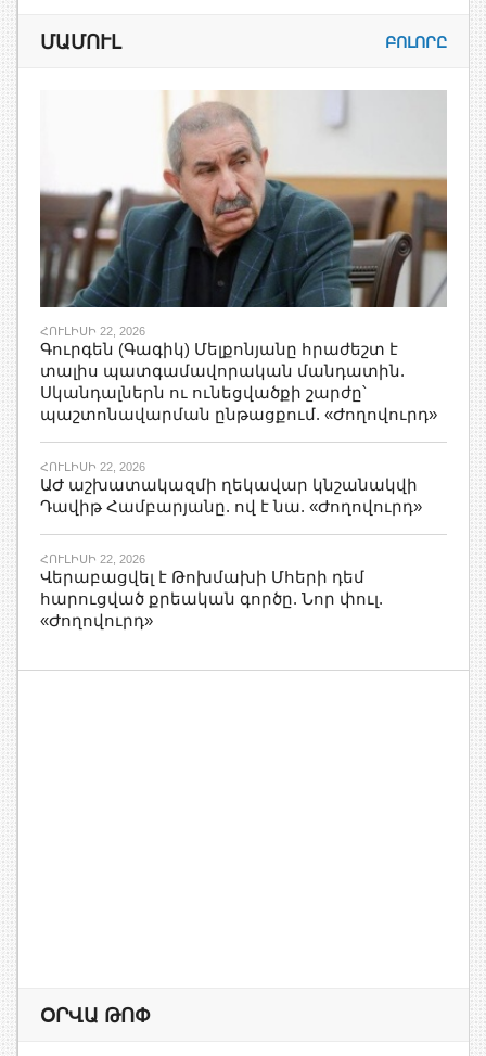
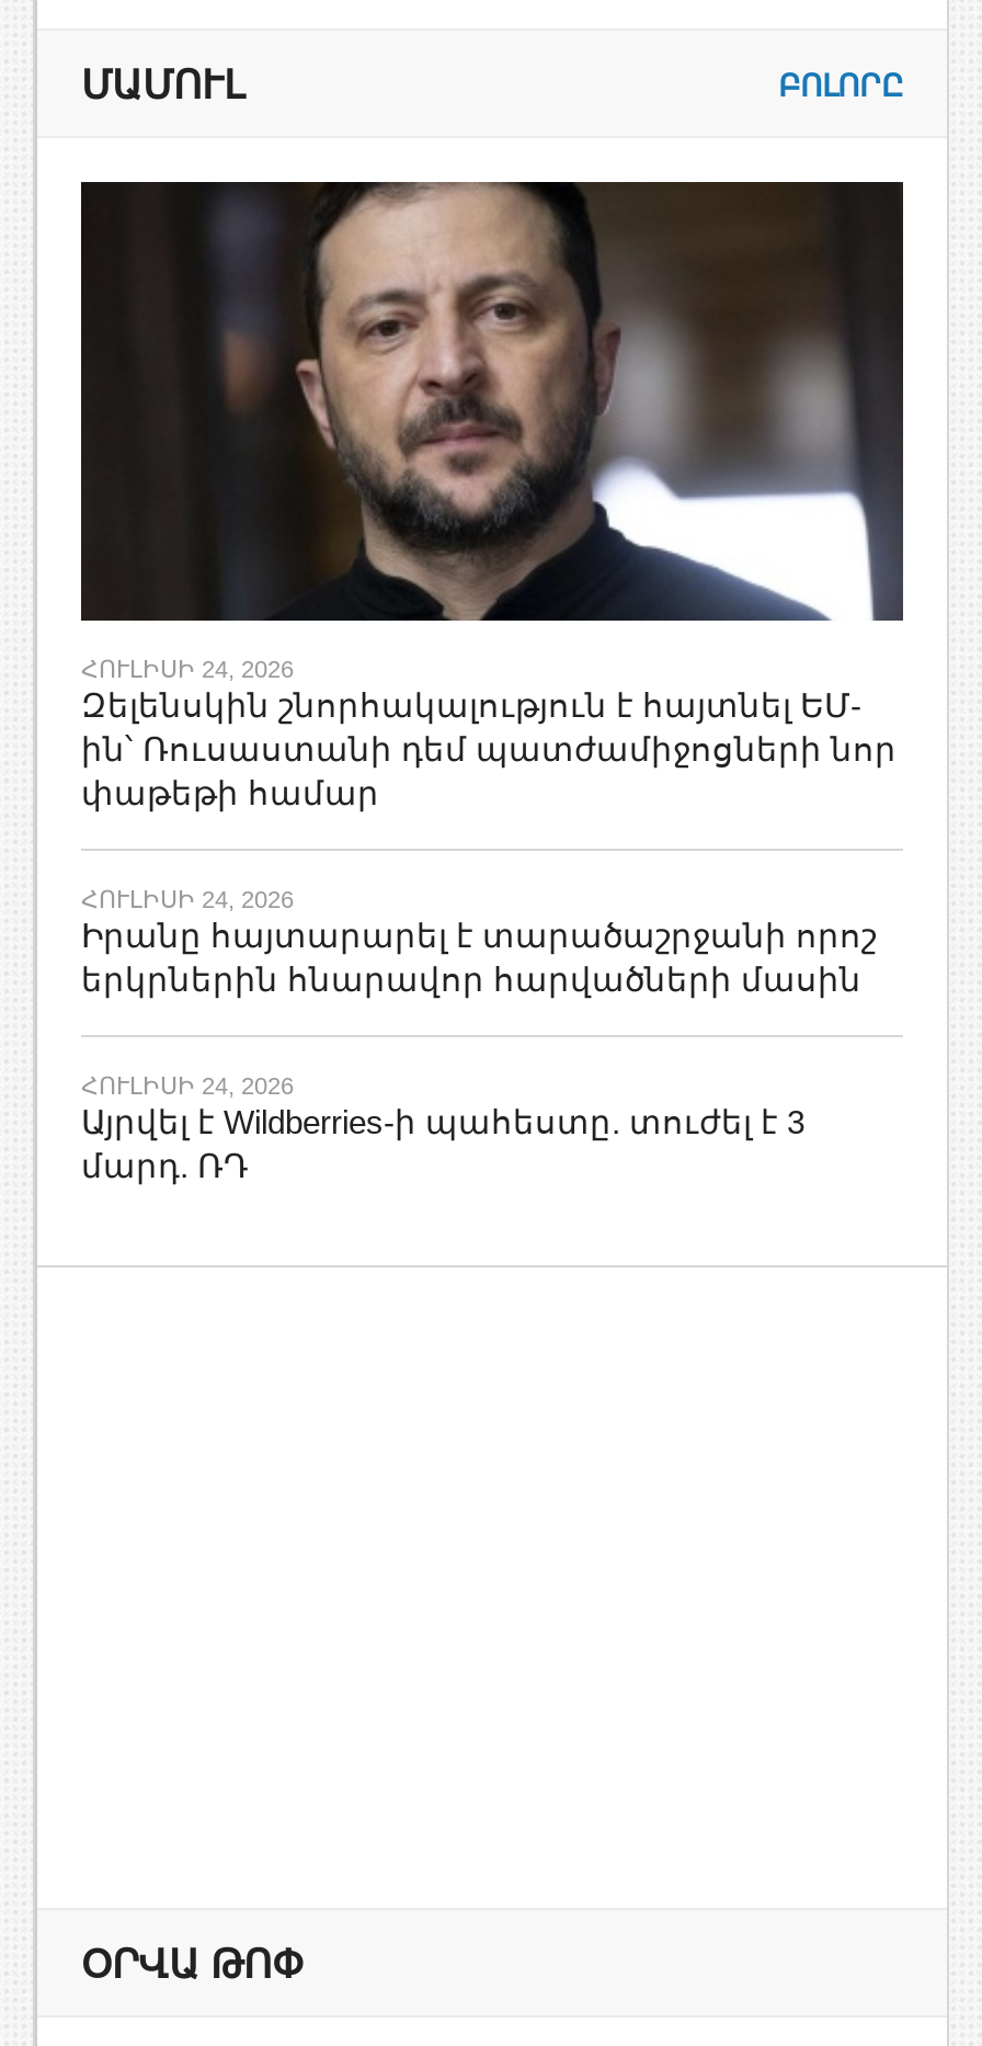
- [image]
- ՀՈՒԼԻՍԻ 22, 2026
- Գուրգեն (Գագիկ) Մելքոնյանը հրաժեշտ է
- տալիս պատգամավորական մանդատին.
- Սկանդալներն ու ունեցվածքի շարժը՝
- պաշտոնավարման ընթացքում. «Ժողովուրդ»
+ [image]
+ ՀՈՒԼԻՍԻ 24, 2026
+ Զելենսկին շնորհակալություն է հայտնել ԵՄ-
+ ին՝ Ռուսաստանի դեմ պատժամիջոցների նոր
+ փաթեթի համար

- ՀՈՒԼԻՍԻ 22, 2026
- ԱԺ աշխատակազմի ղեկավար կնշանակվի
- Դավիթ Համբարյանը. ով է նա. «Ժողովուրդ»
+ ՀՈՒԼԻՍԻ 24, 2026
+ Իրանը հայտարարել է տարածաշրջանի որոշ
+ երկրներին հնարավոր հարվածների մասին

- ՀՈՒԼԻՍԻ 22, 2026
- Վերաբացվել է Թոխմախի Մհերի դեմ
- հարուցված քրեական գործը. Նոր փուլ.
- «Ժողովուրդ»
+ ՀՈՒԼԻՍԻ 24, 2026
+ Այրվել է Wildberries-ի պահեստը. տուժել է 3
+ մարդ. ՌԴ
